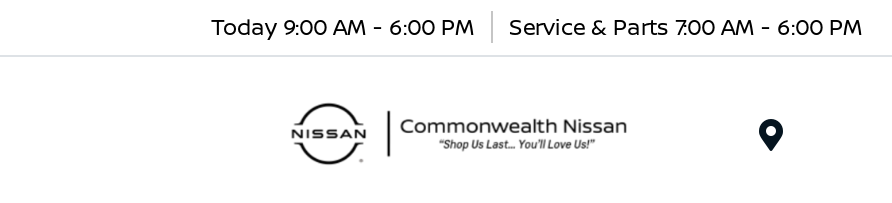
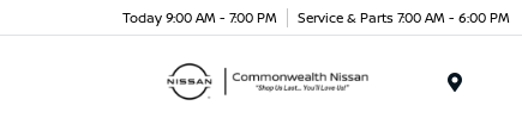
- Today 9:00 AM - 6:00 PM Service & Parts 7:00 AM - 6:00 PM
+ Today 9:00 AM - 7:00 PM Service & Parts 7:00 AM - 6:00 PM
